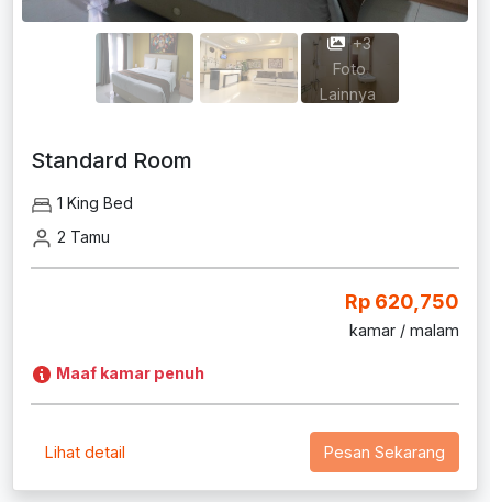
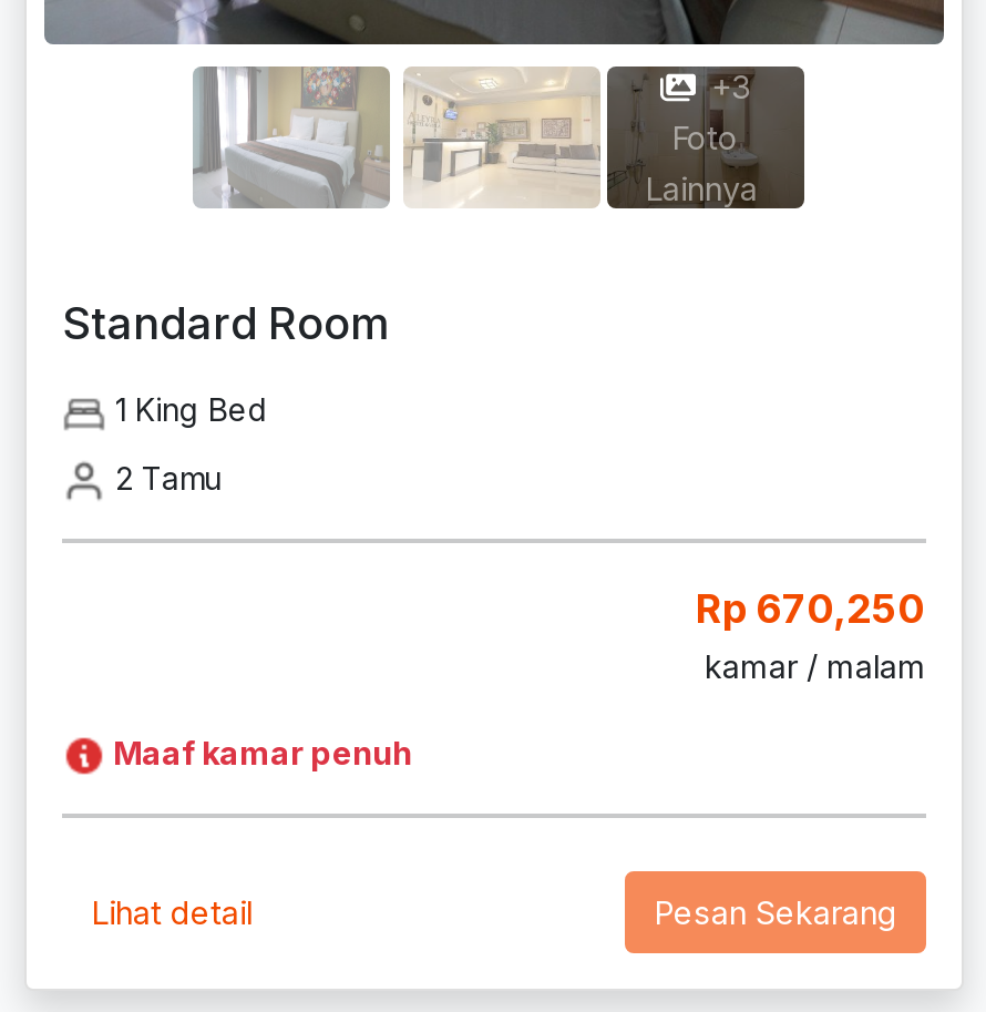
- Rp 620,750
+ Rp 670,250
